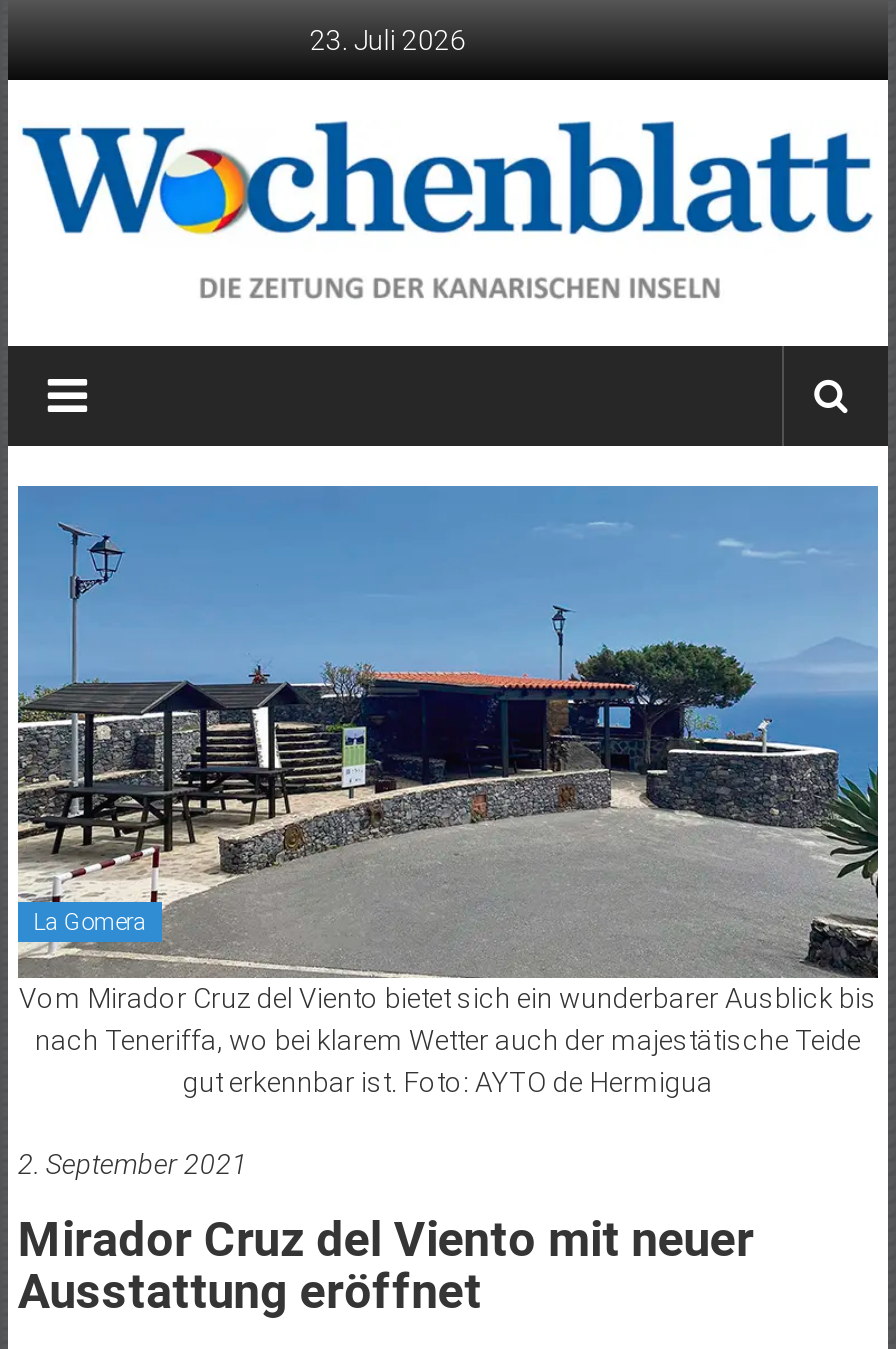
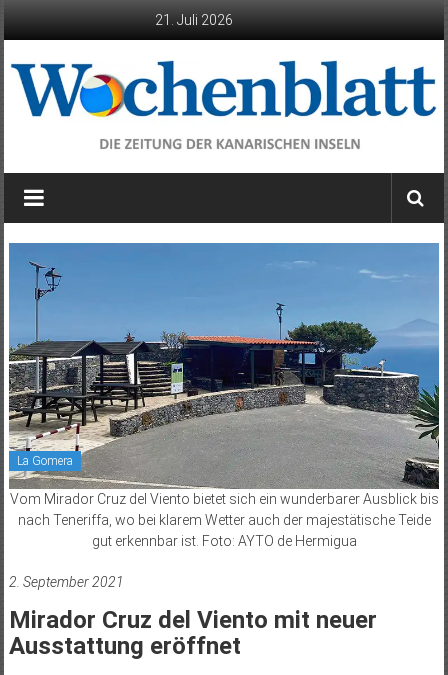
- 23. Juli 2026
+ 21. Juli 2026
